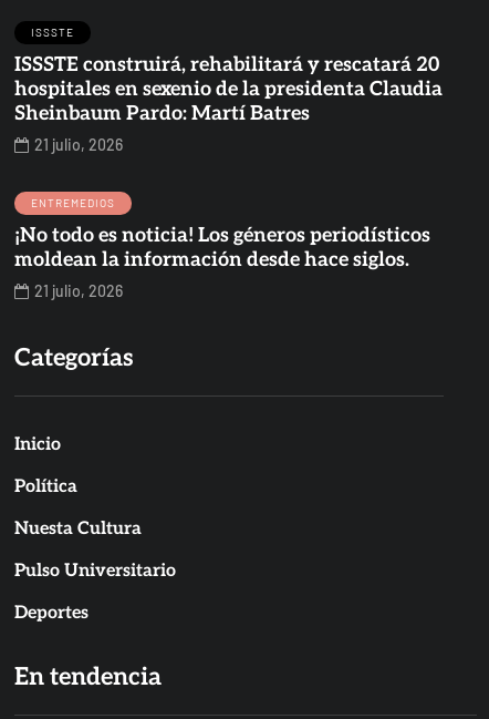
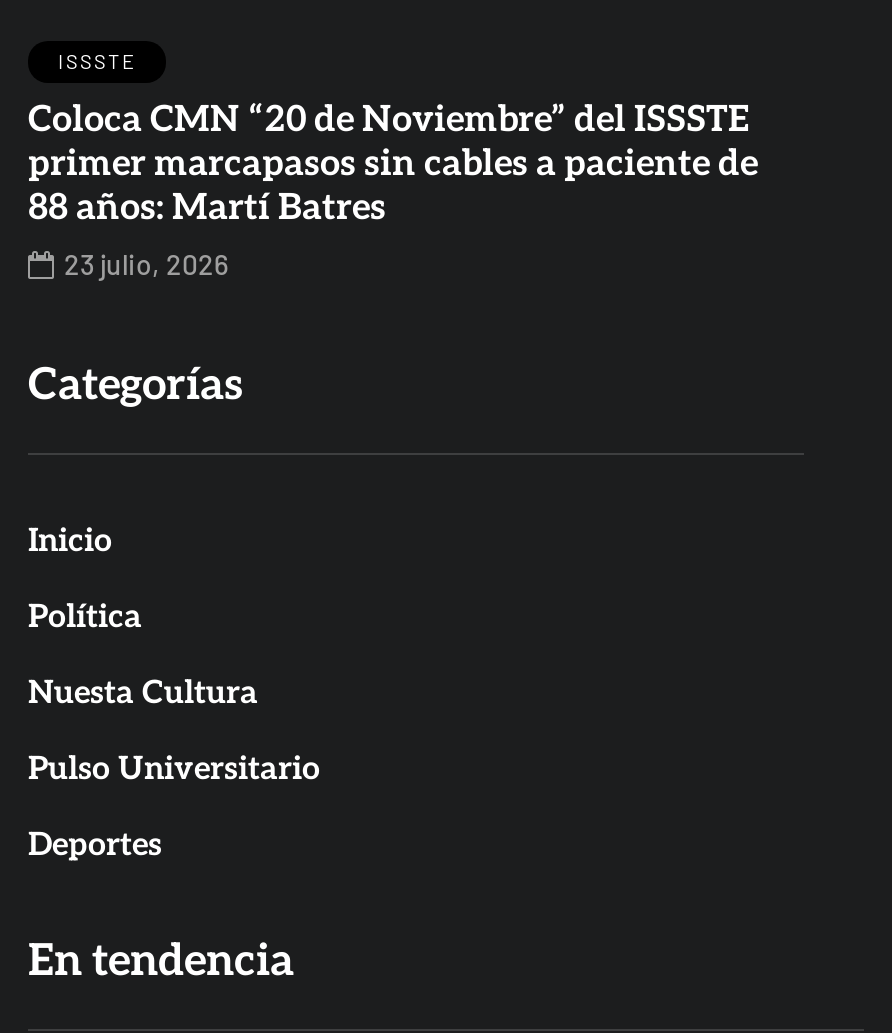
- ISSSTE construirá, rehabilitará y rescatará 20
- hospitales en sexenio de la presidenta Claudia
- Sheinbaum Pardo: Martí Batres
- 21 julio, 2026
- ENTREMEDIOS
- ¡No todo es noticia! Los géneros periodísticos
- moldean la información desde hace siglos.
- 21 julio, 2026
+ Coloca CMN “20 de Noviembre” del ISSSTE
+ primer marcapasos sin cables a paciente de
+ 88 años: Martí Batres
+ 23 julio, 2026
